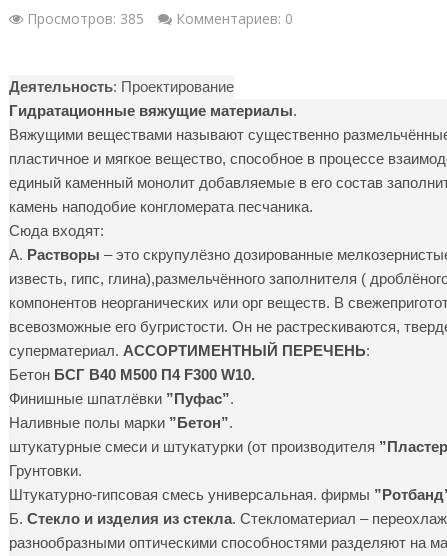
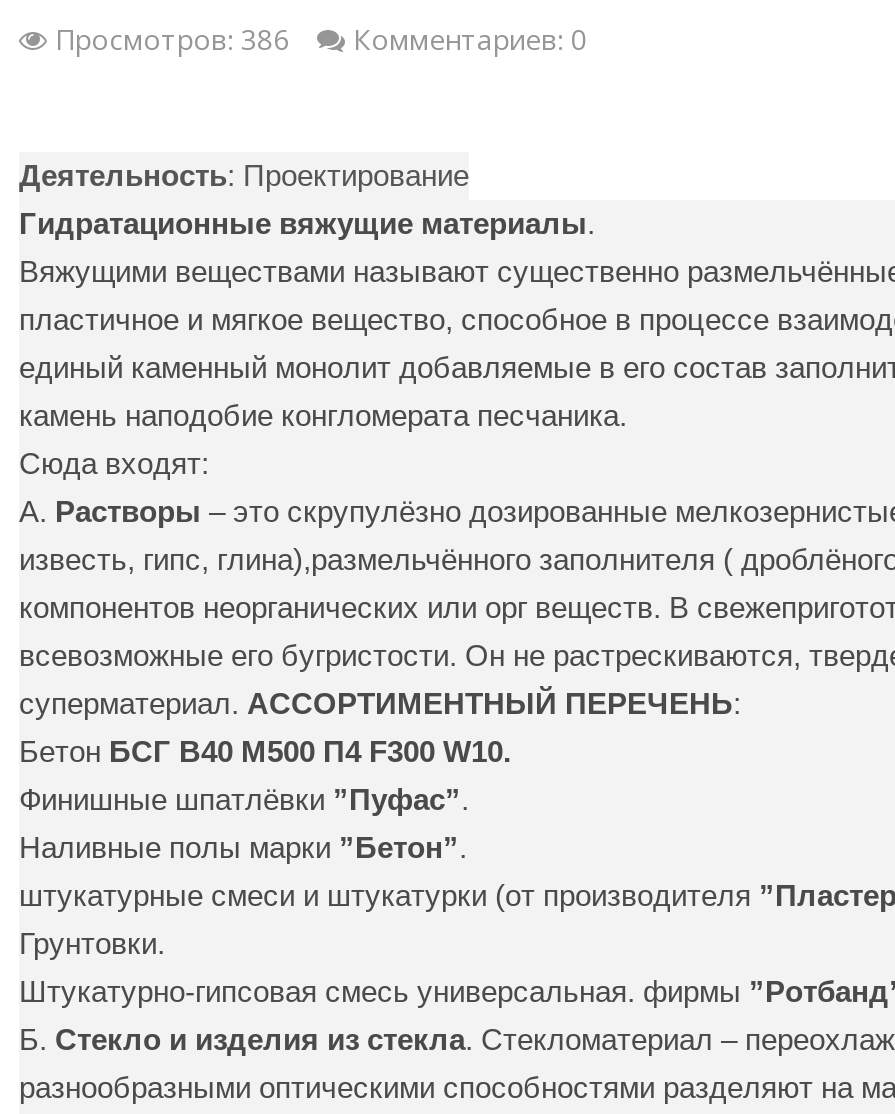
- Просмотров: 385 Комментариев: 0
+ Просмотров: 386 Комментариев: 0
